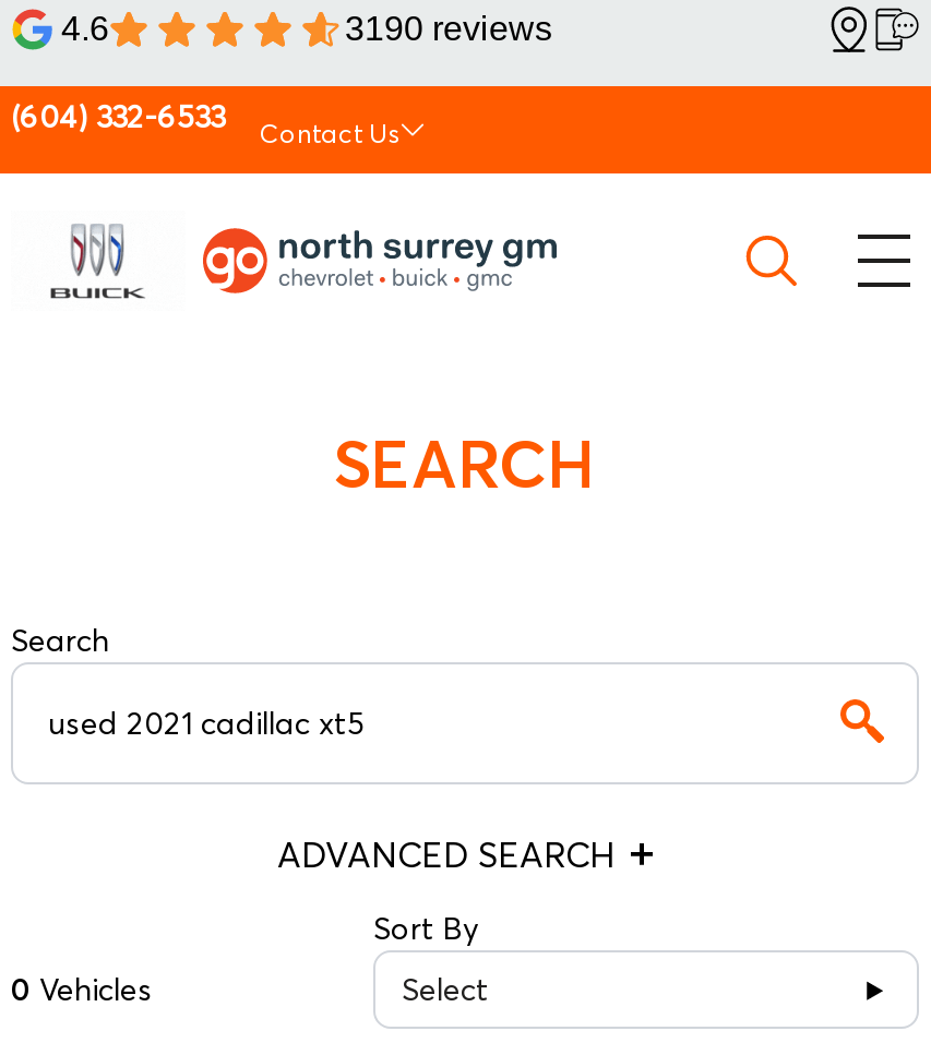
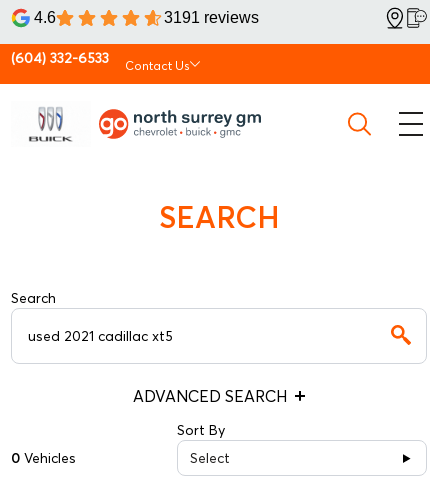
- 3190 reviews
+ 3191 reviews
